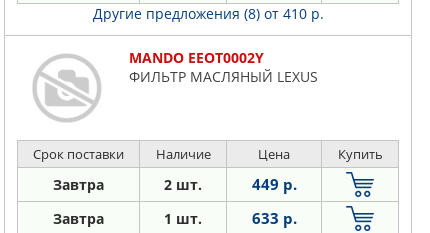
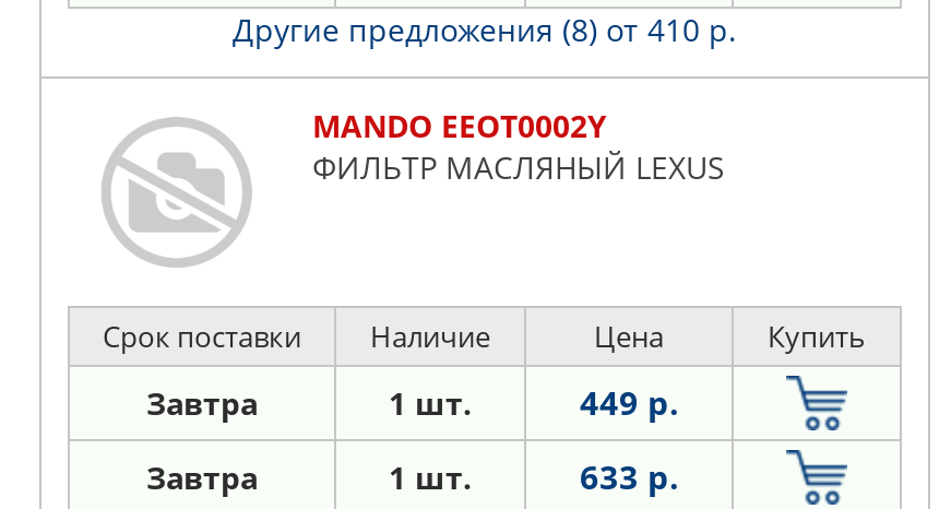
- 2 шт.
+ 1 шт.
